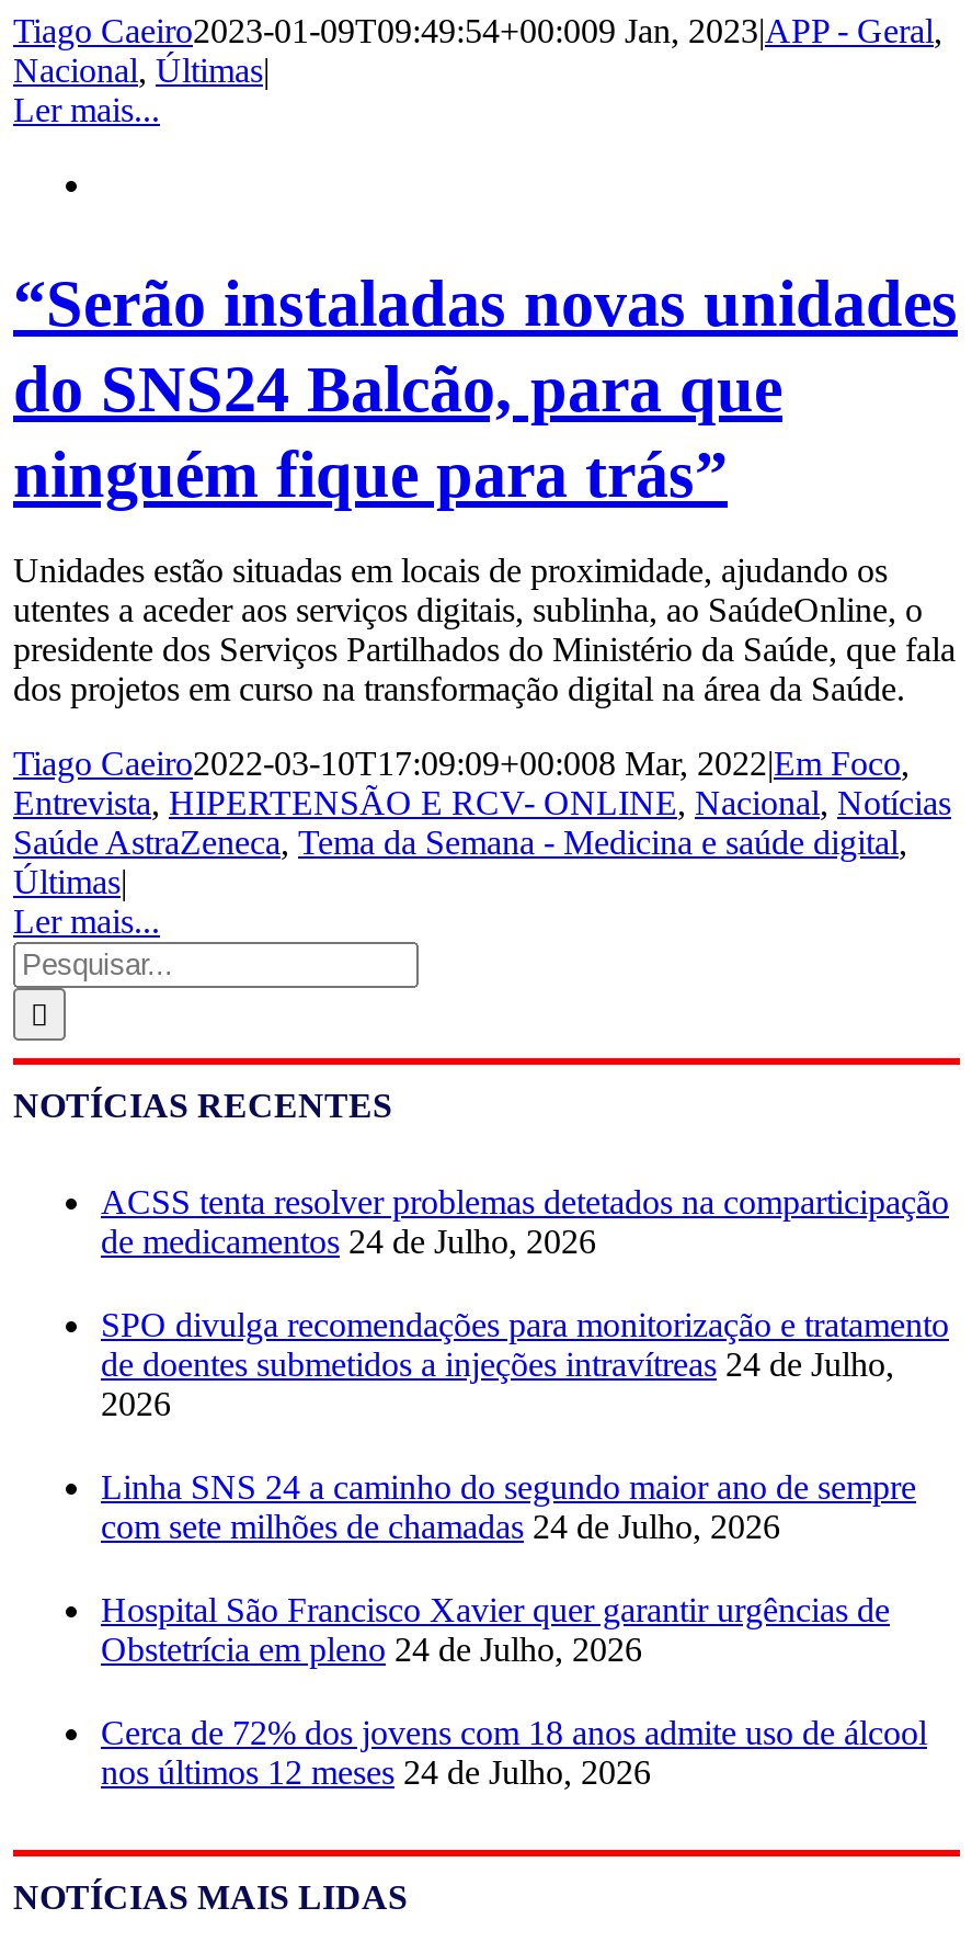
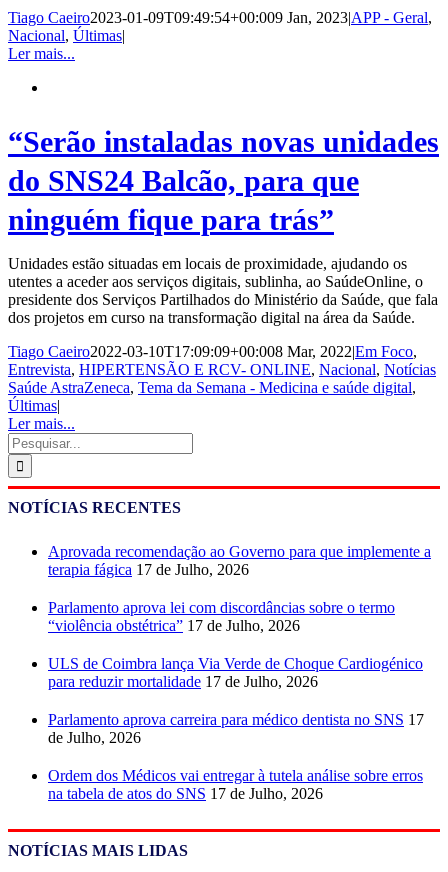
- ACSS tenta resolver problemas detetados na comparticipação
- de medicamentos 24 de Julho, 2026
+ Aprovada recomendação ao Governo para que implemente a
+ terapia fágica 17 de Julho, 2026

- SPO divulga recomendações para monitorização e tratamento
- de doentes submetidos a injeções intravítreas 24 de Julho,
- 2026
+ Parlamento aprova lei com discordâncias sobre o termo
+ “violência obstétrica” 17 de Julho, 2026

- Linha SNS 24 a caminho do segundo maior ano de sempre
- com sete milhões de chamadas 24 de Julho, 2026
+ ULS de Coimbra lança Via Verde de Choque Cardiogénico
+ para reduzir mortalidade 17 de Julho, 2026

- Hospital São Francisco Xavier quer garantir urgências de
- Obstetrícia em pleno 24 de Julho, 2026
+ Parlamento aprova carreira para médico dentista no SNS 17
+ de Julho, 2026

- Cerca de 72% dos jovens com 18 anos admite uso de álcool
- nos últimos 12 meses 24 de Julho, 2026
+ Ordem dos Médicos vai entregar à tutela análise sobre erros
+ na tabela de atos do SNS 17 de Julho, 2026
